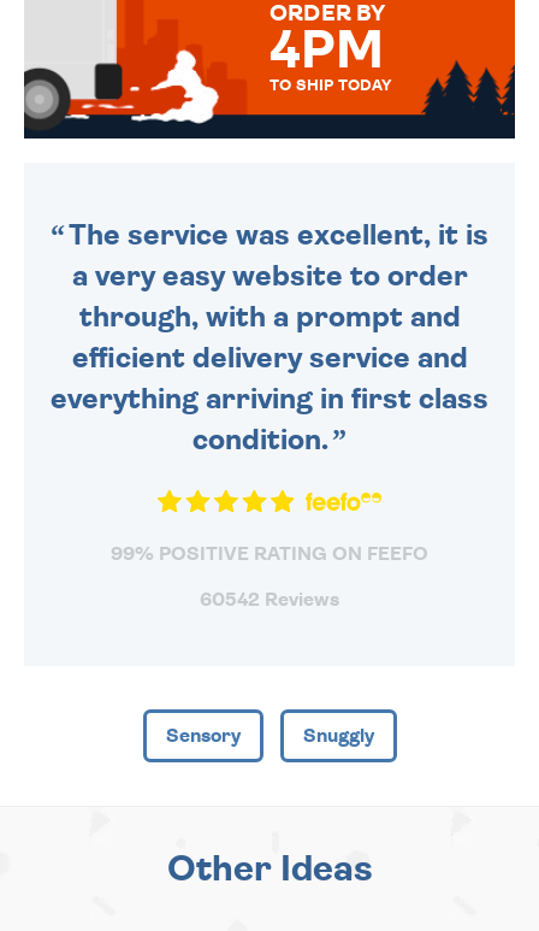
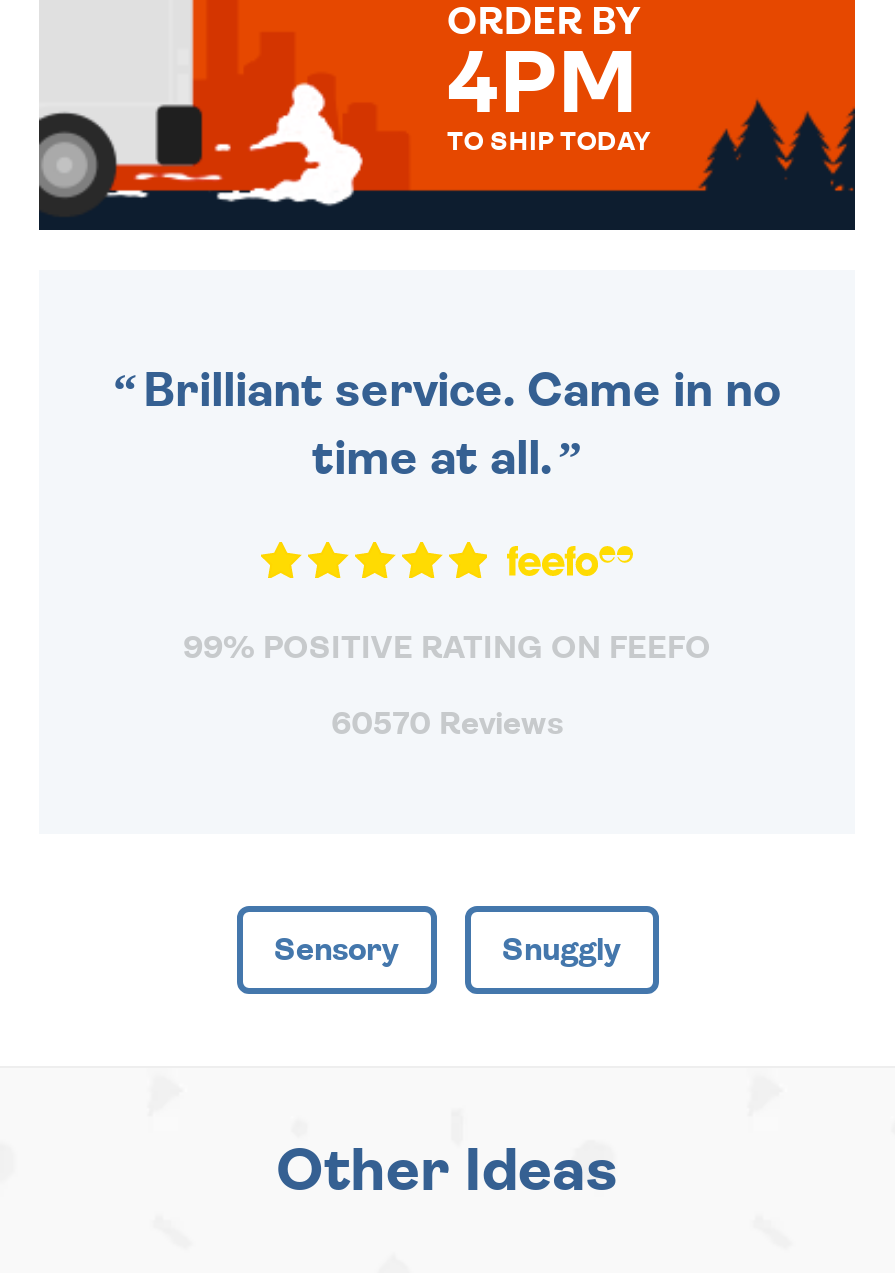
- The service was excellent, it is
- a very easy website to order
- through, with a prompt and
- efficient delivery service and
- everything arriving in first class
- condition.
+ Brilliant service. Came in no
+ time at all.

- 60542 Reviews
+ 60570 Reviews
